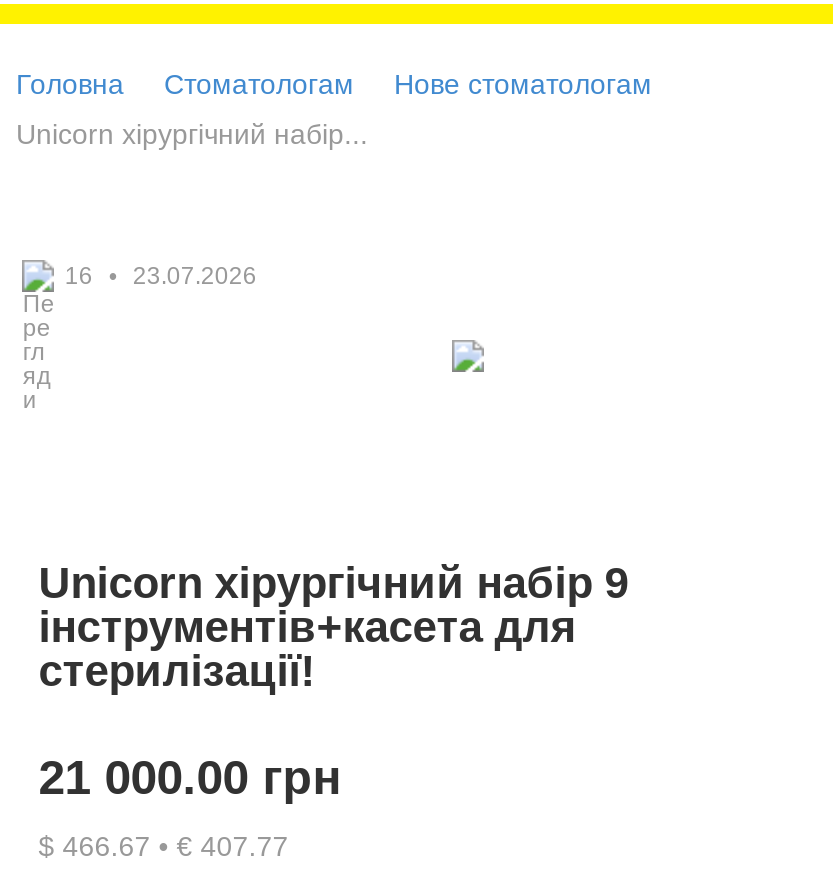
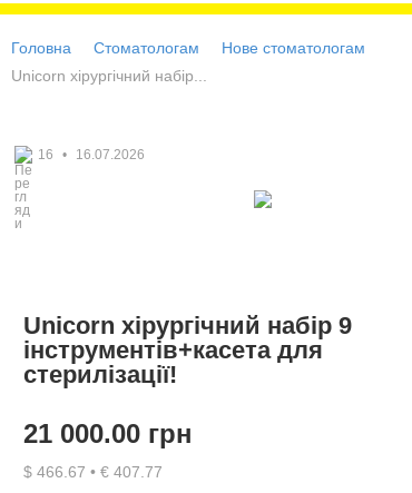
- 16 • 23.07.2026
+ 16 • 16.07.2026
